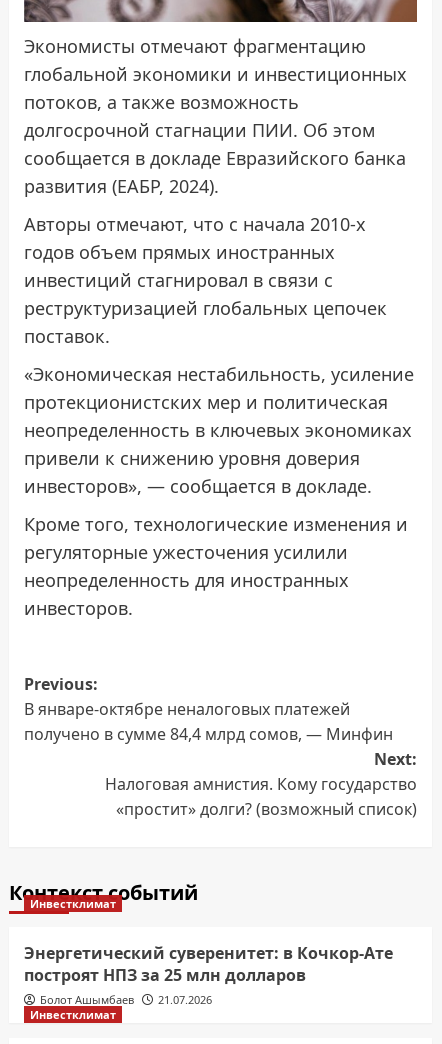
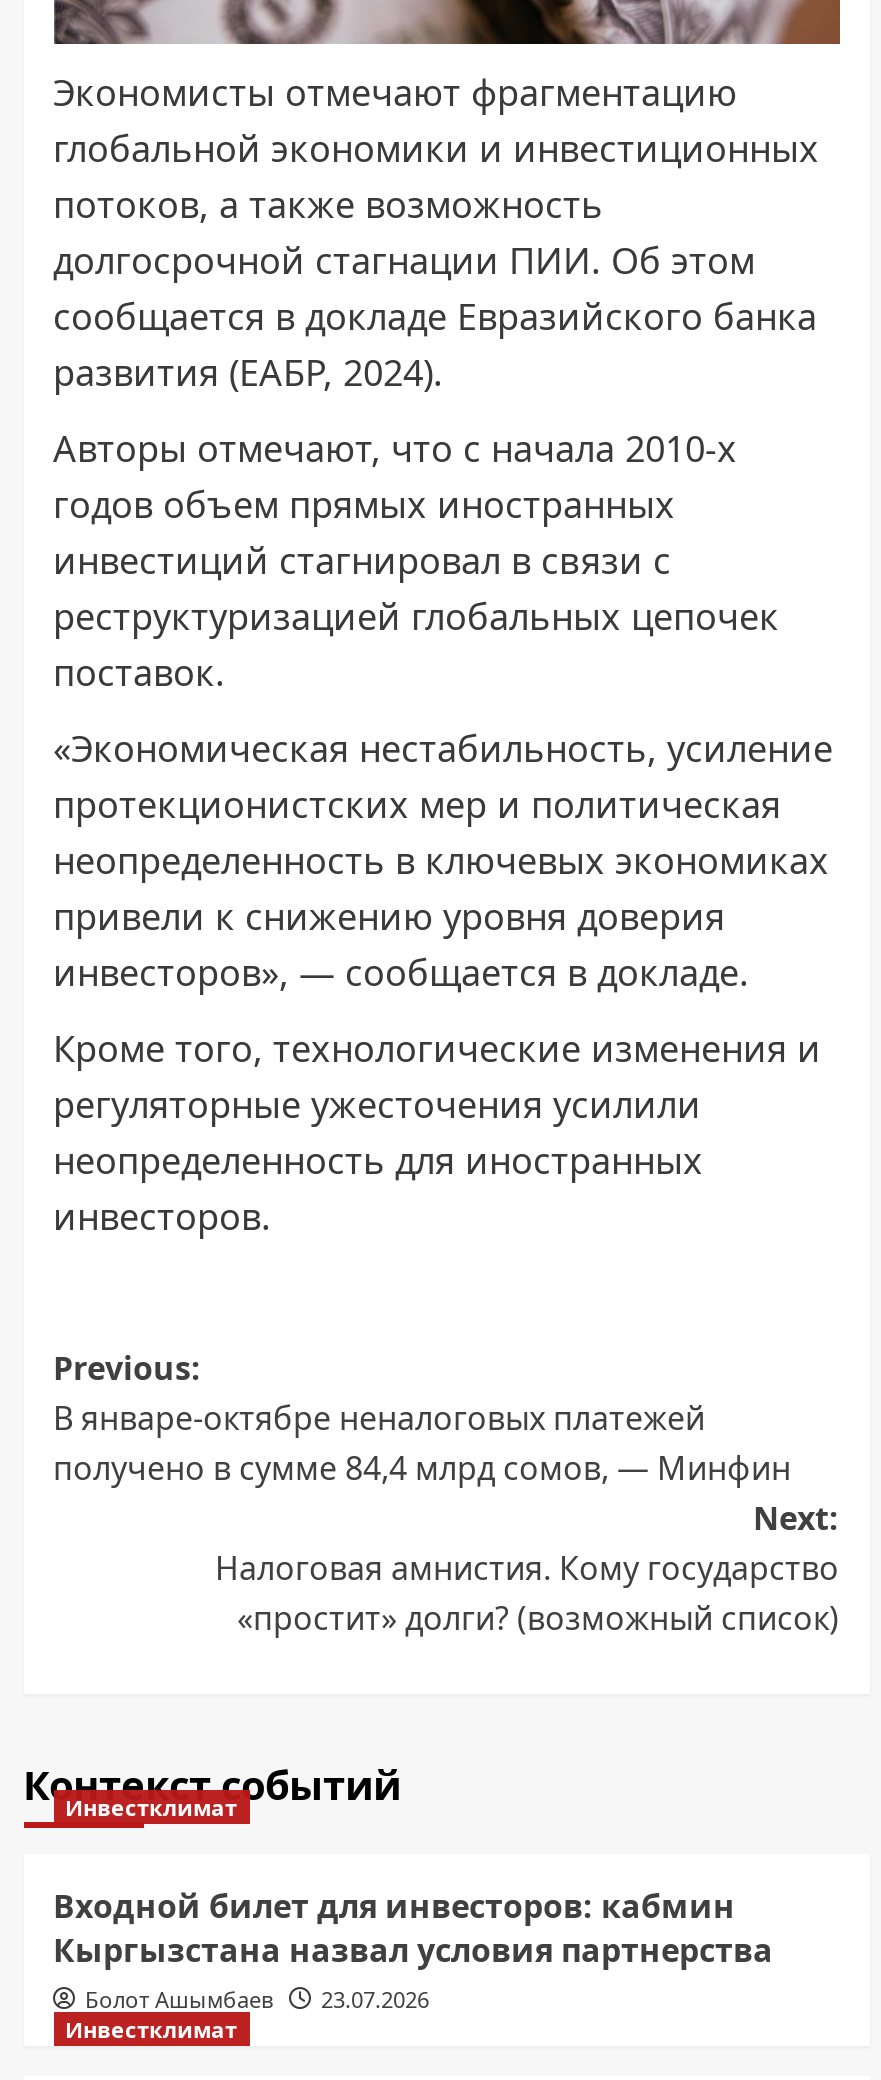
- Энергетический суверенитет: в Кочкор-Ате
- построят НПЗ за 25 млн долларов
+ Входной билет для инвесторов: кабмин
+ Кыргызстана назвал условия партнерства

- Болот Ашымбаев 21.07.2026
+ Болот Ашымбаев 23.07.2026
